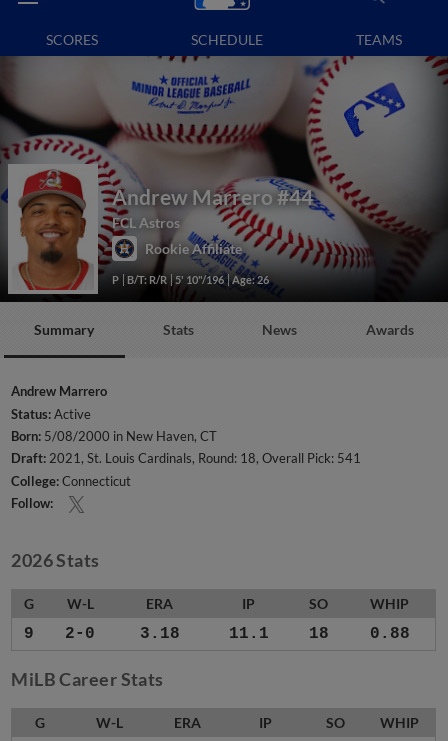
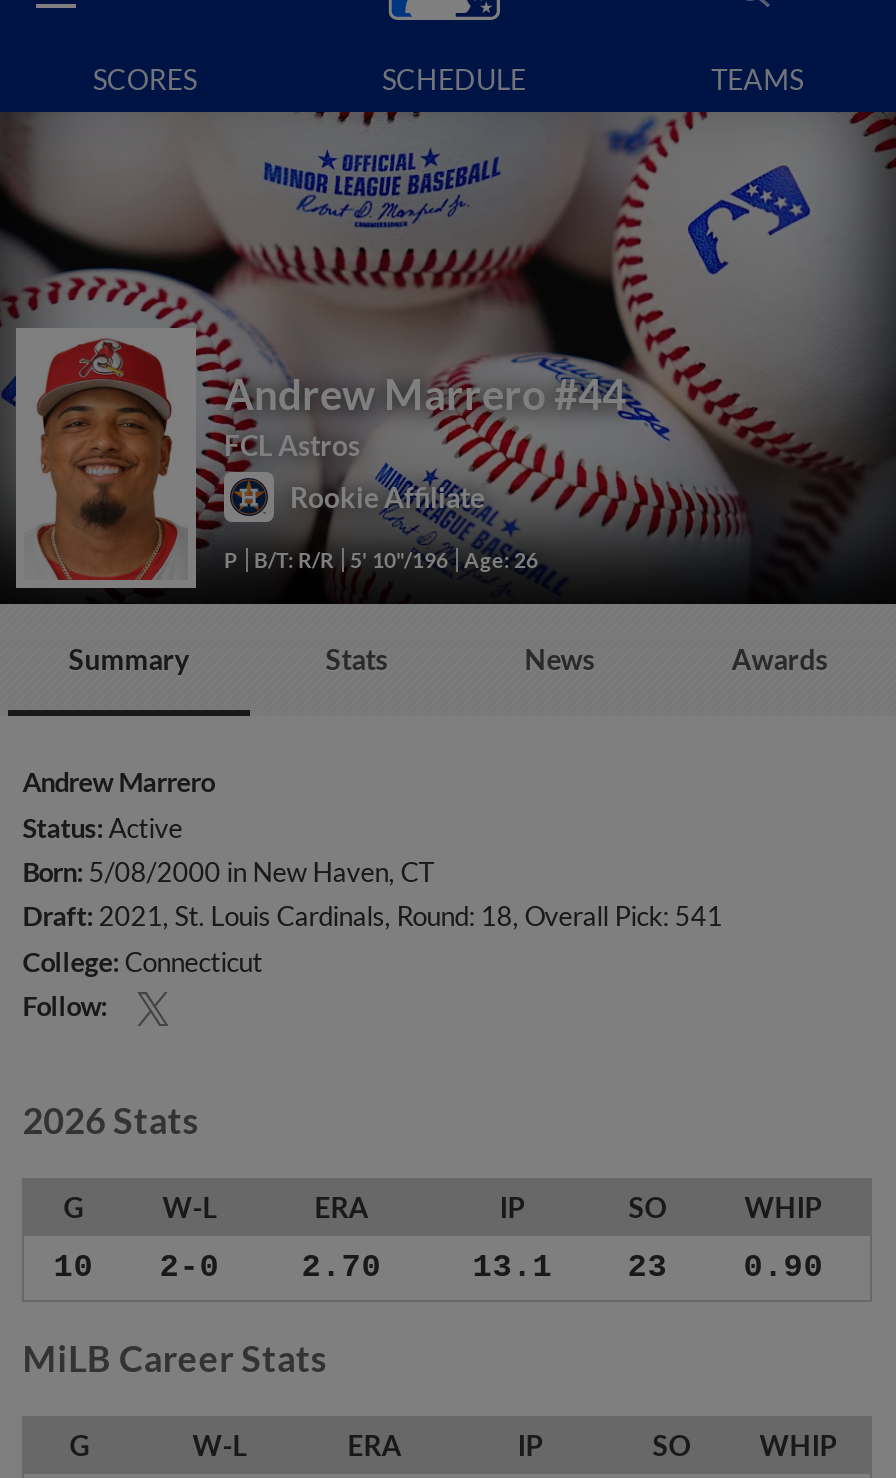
- 9 2-0
+ 10 2-0

- 3.18
+ 2.70

- 11.1
+ 13.1

- 18
+ 23

- 0.88
+ 0.90
